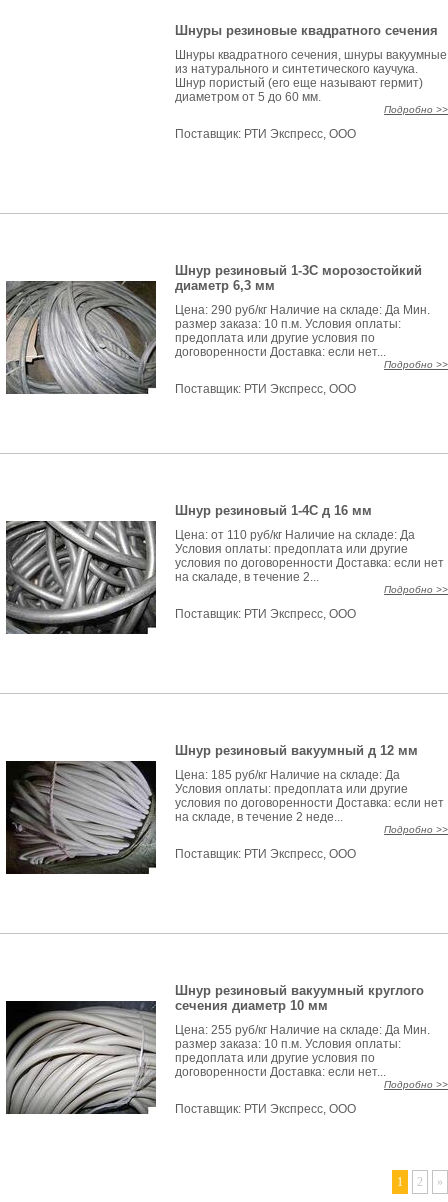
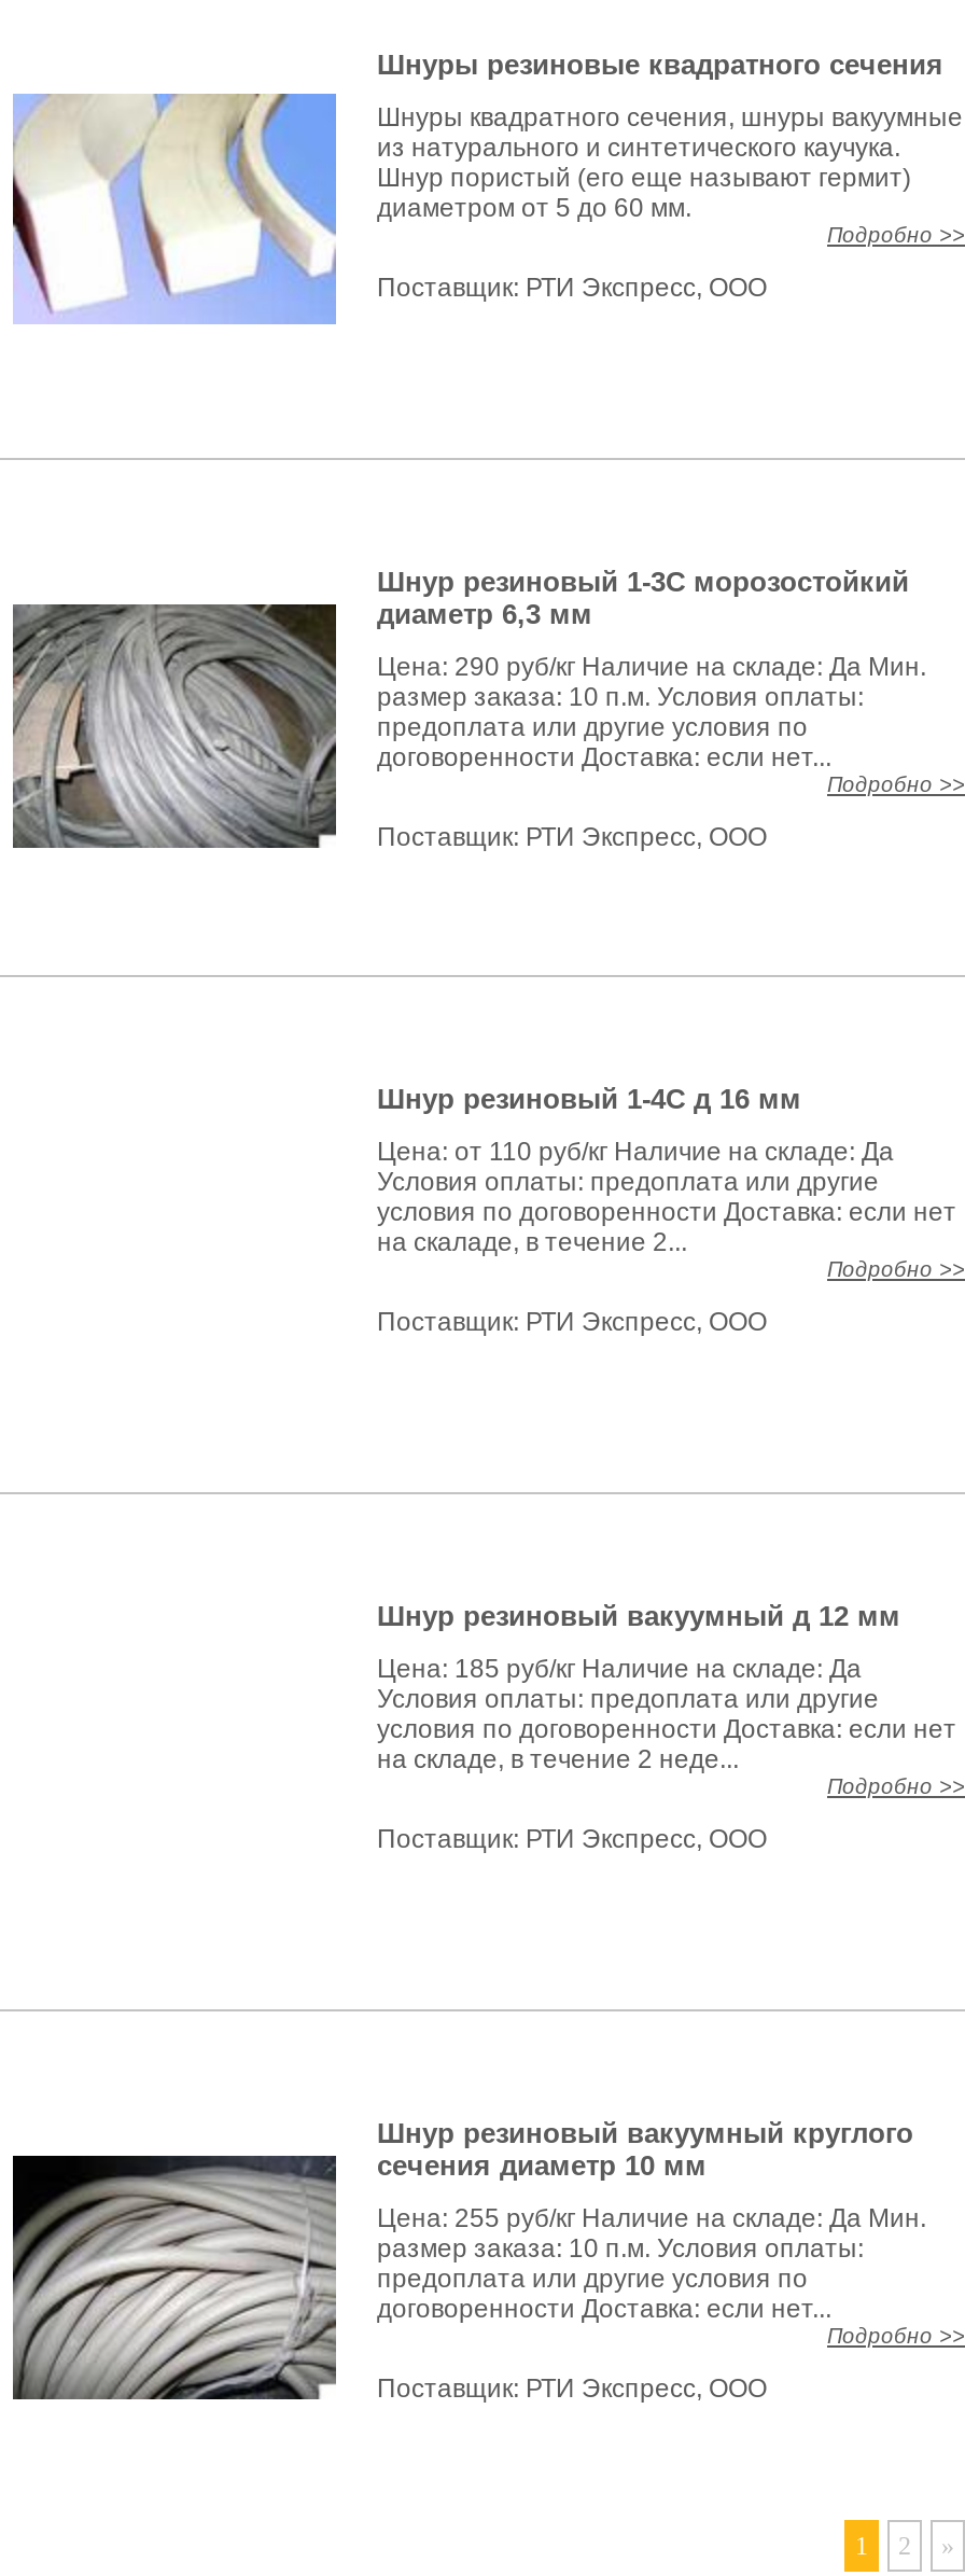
+ [image]

- [image]

- [image]
